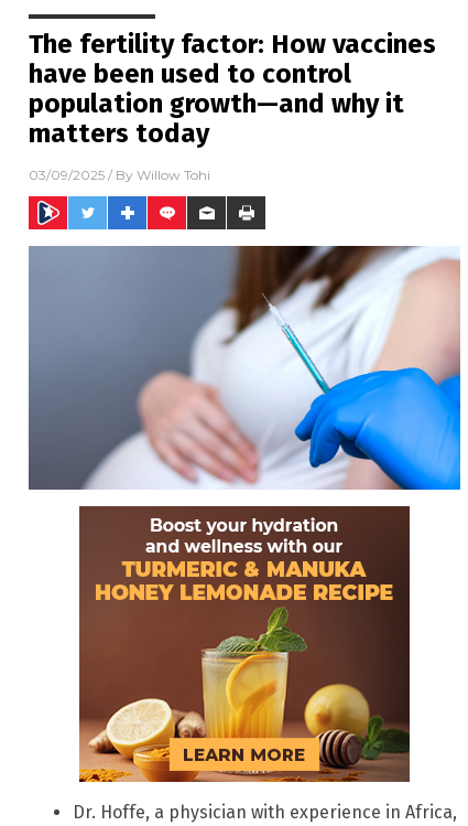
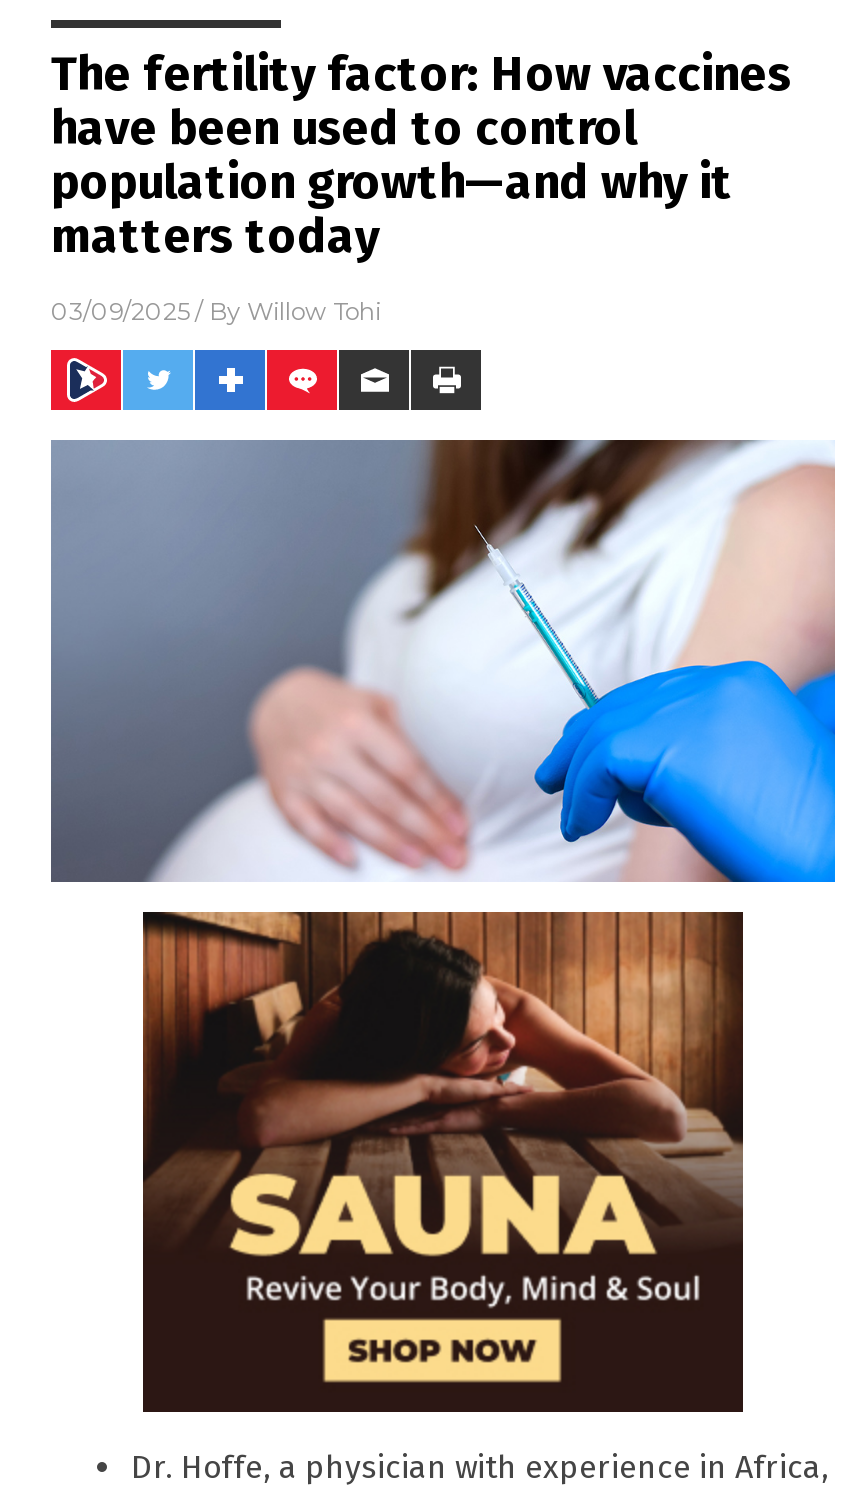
- [image]
+ [image]
